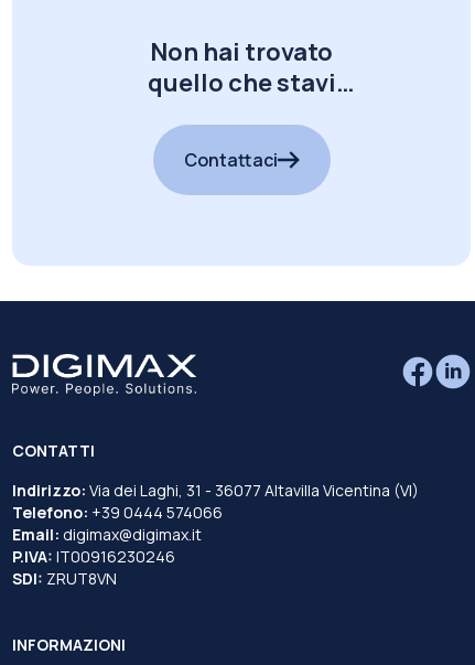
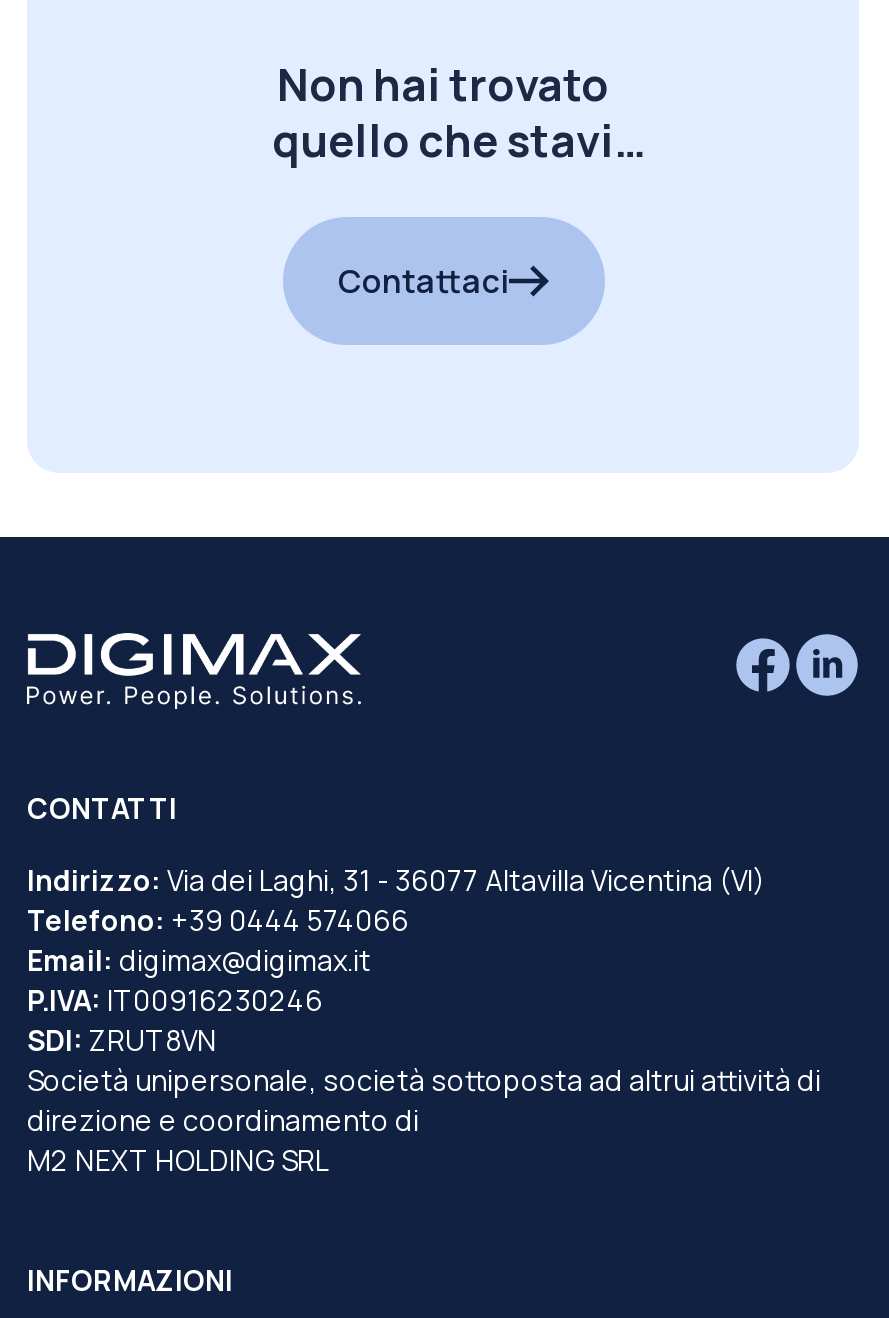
+ Società unipersonale, società sottoposta ad altrui attività di
+ direzione e coordinamento di
+ M2 NEXT HOLDING SRL
